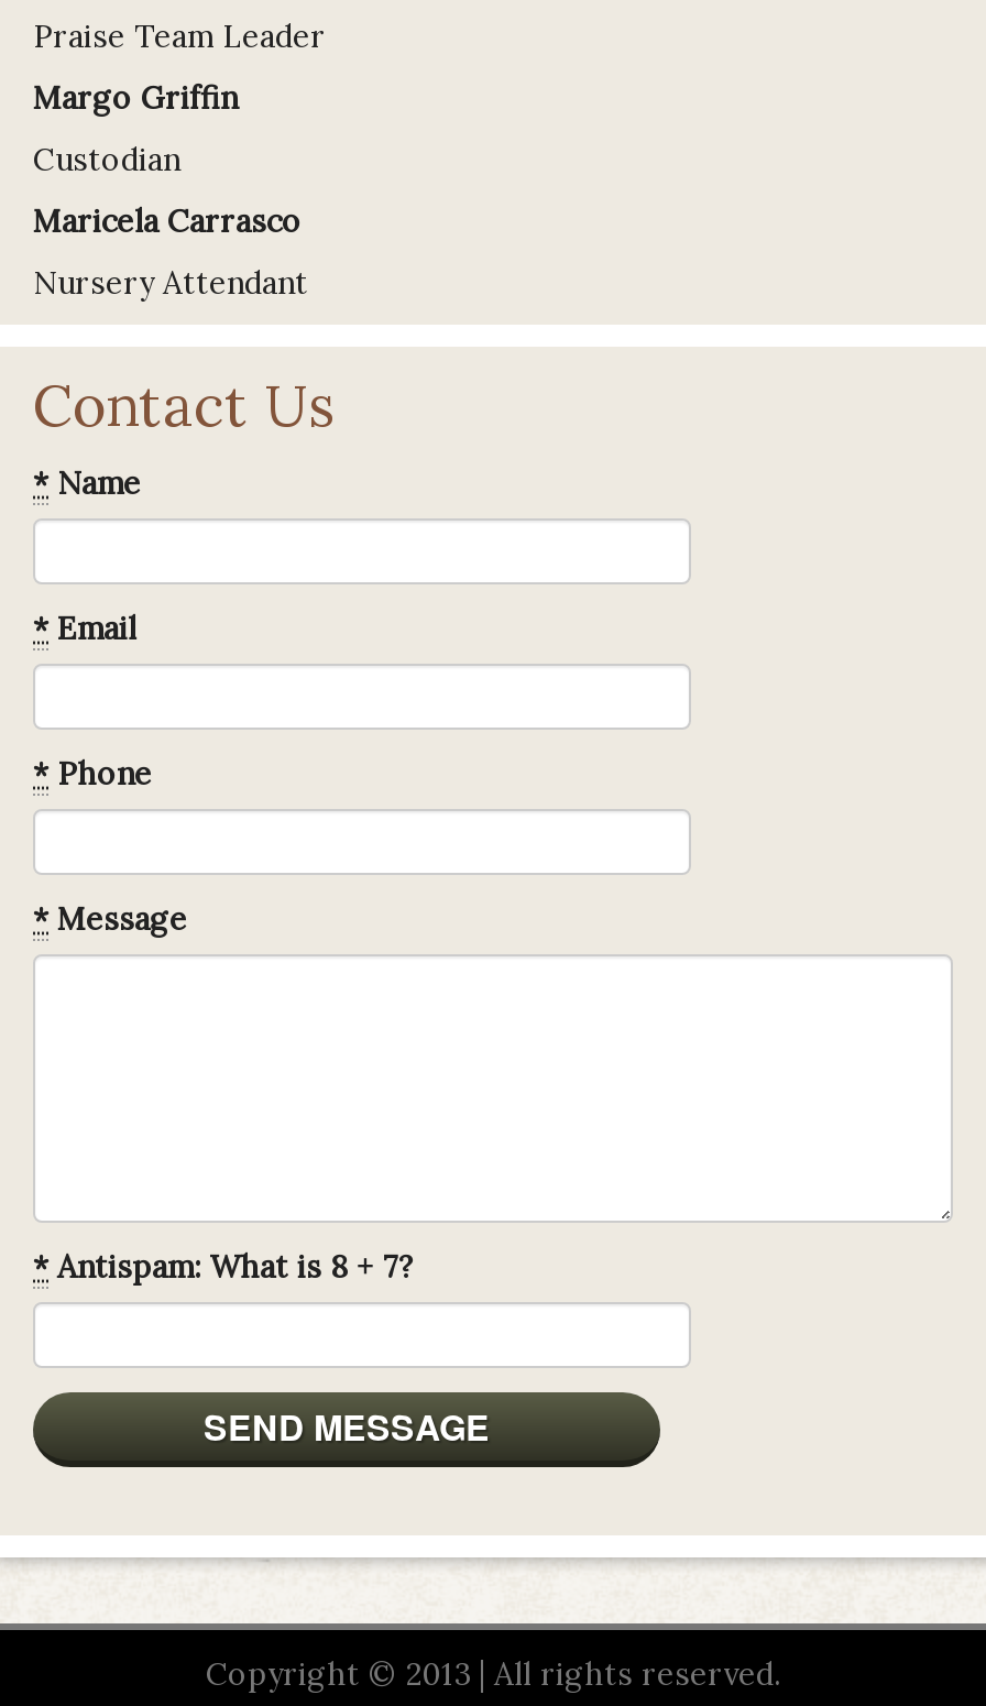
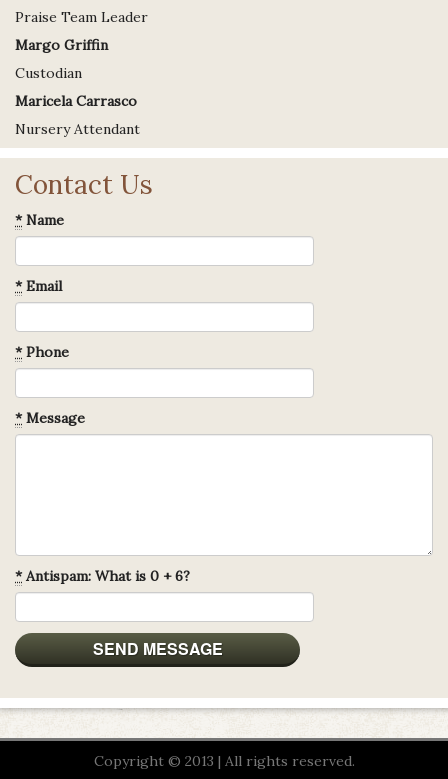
- * Antispam: What is 8 + 7?
+ * Antispam: What is 0 + 6?
